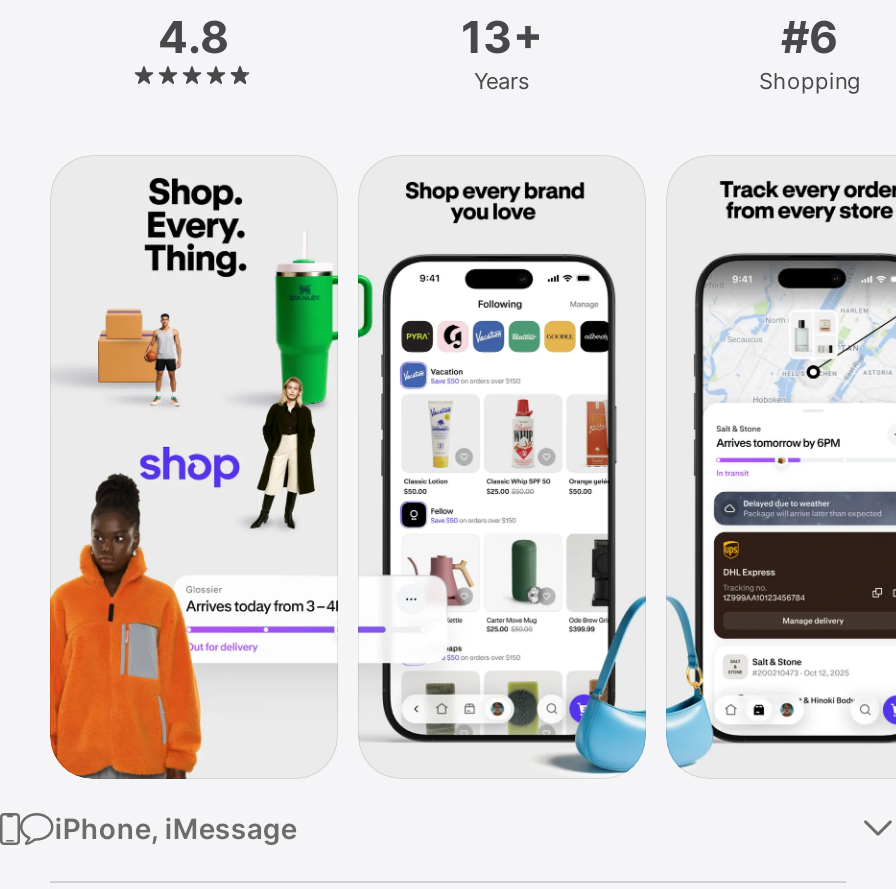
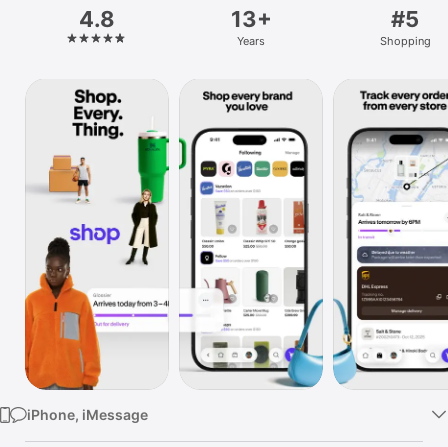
- #6
+ #5
